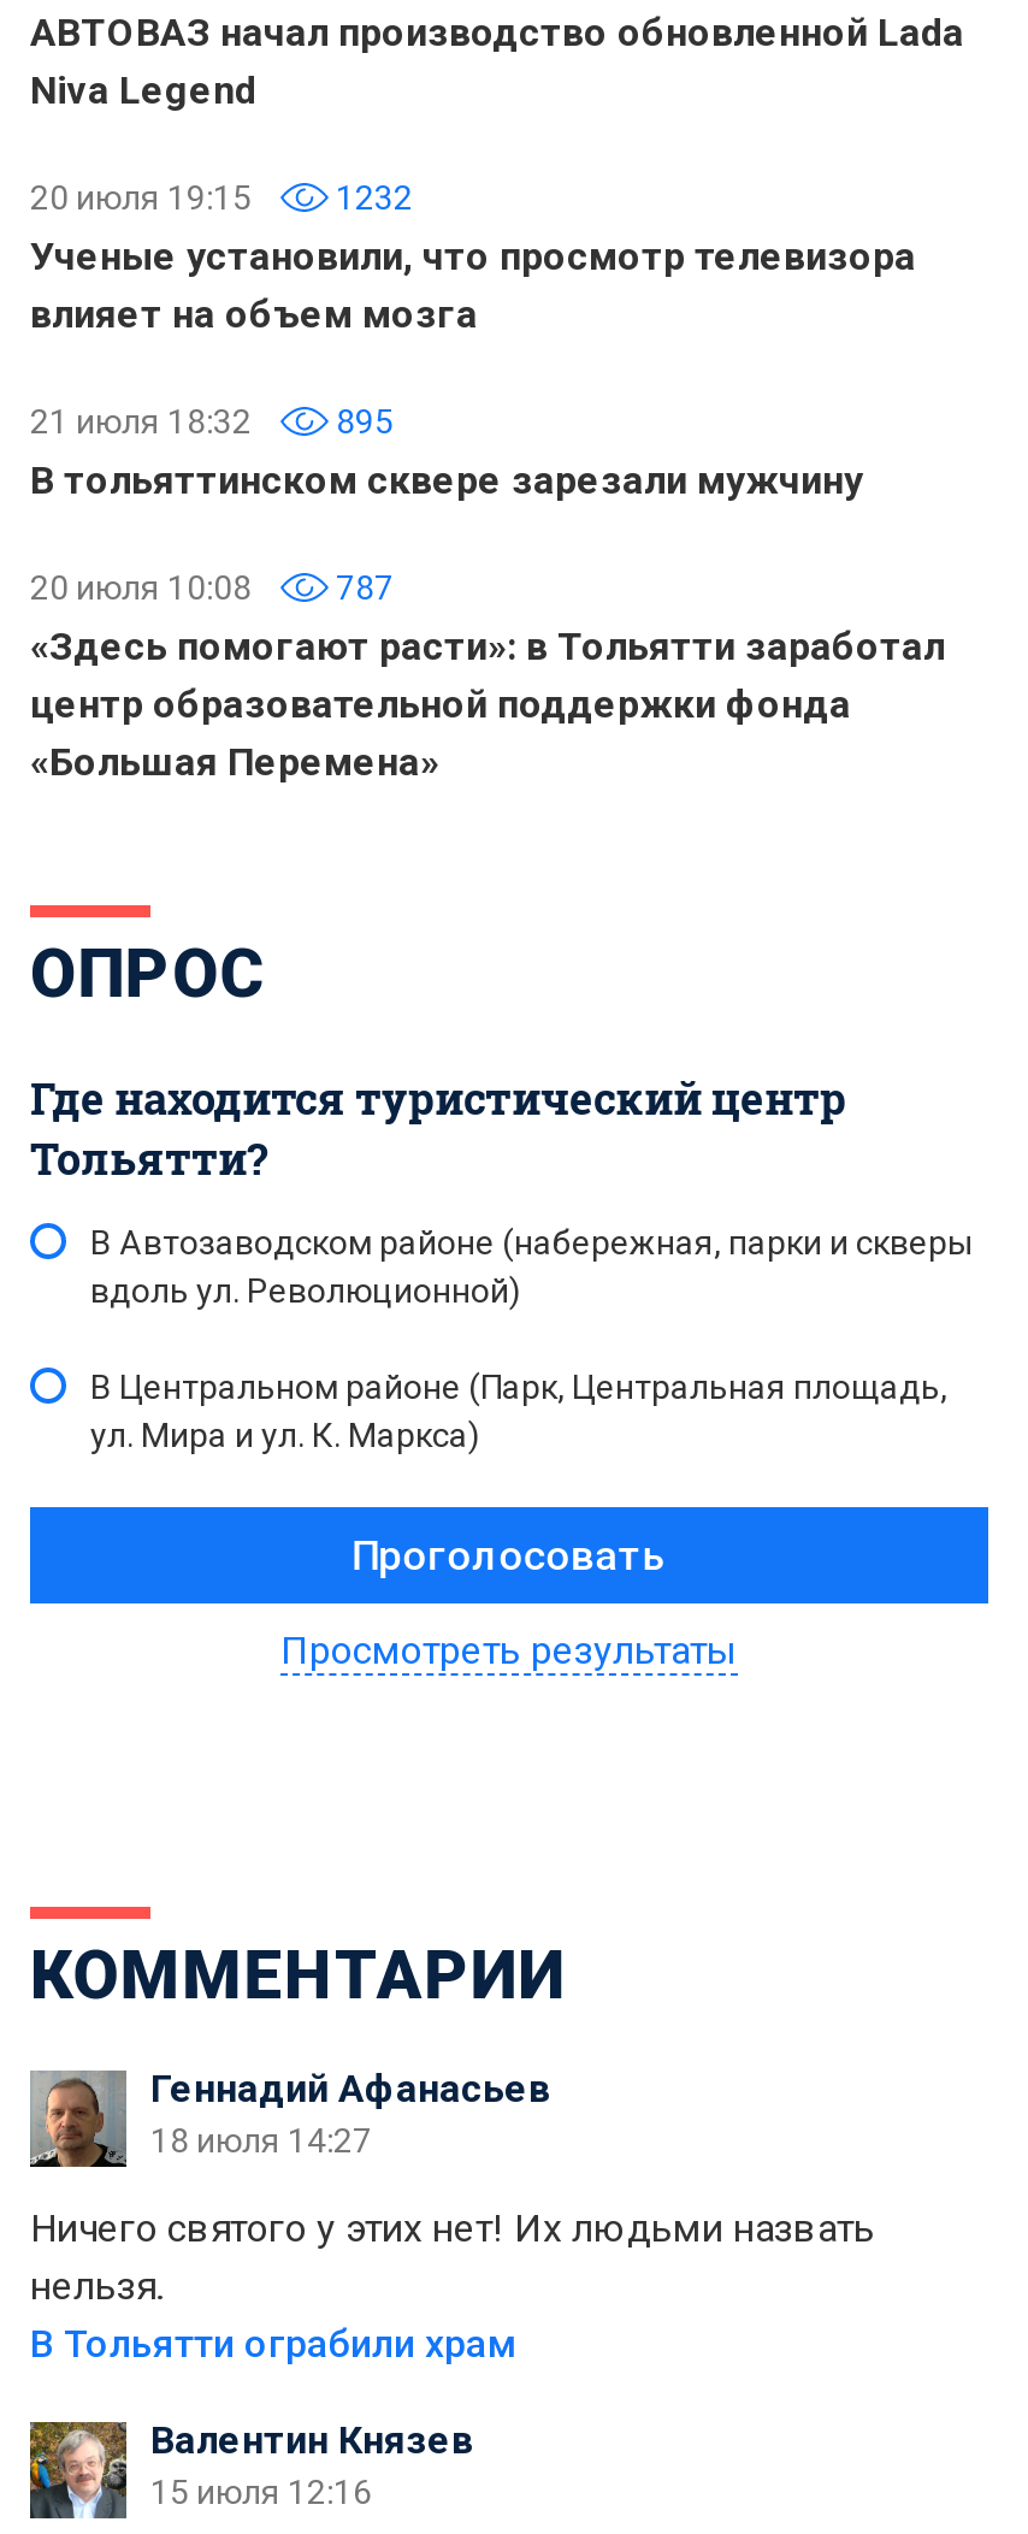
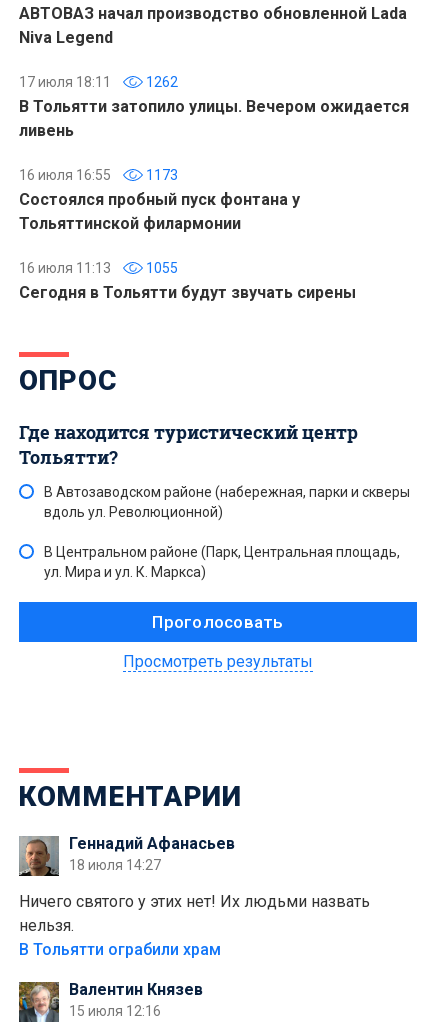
- 20 июля 19:15
- 1232
- Ученые установили, что просмотр телевизора
- влияет на объем мозга
+ 17 июля 18:11
+ 1262
+ В Тольятти затопило улицы. Вечером ожидается
+ ливень

- 21 июля 18:32
- 895
- В тольяттинском сквере зарезали мужчину
+ 16 июля 16:55
+ 1173
+ Состоялся пробный пуск фонтана у
+ Тольяттинской филармонии

- 20 июля 10:08
- 787
- «Здесь помогают расти»: в Тольятти заработал
- центр образовательной поддержки фонда
- «Большая Перемена»
+ 16 июля 11:13
+ 1055
+ Сегодня в Тольятти будут звучать сирены
